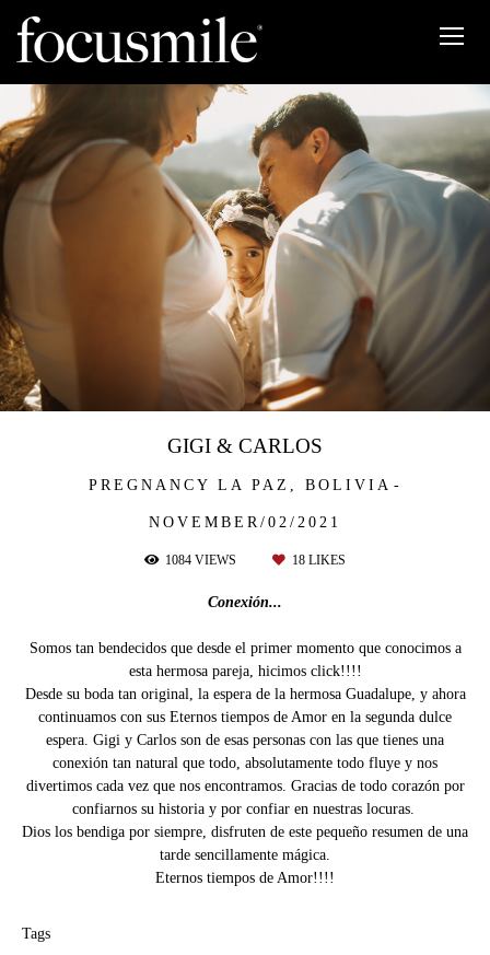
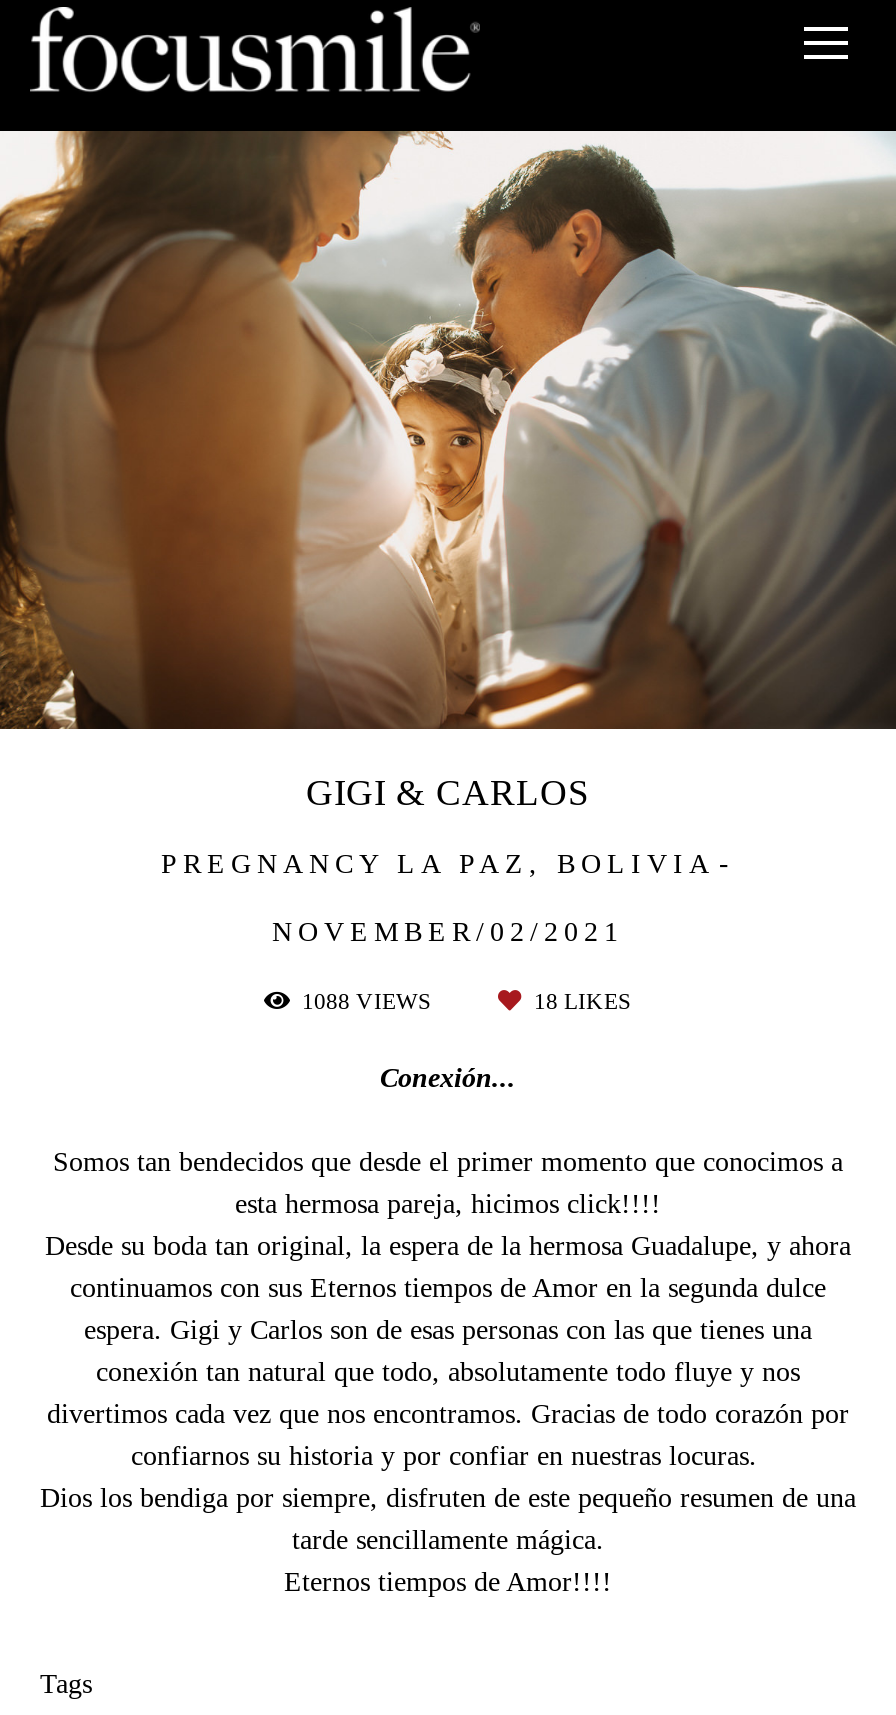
- 1084 VIEWS
+ 1088 VIEWS
